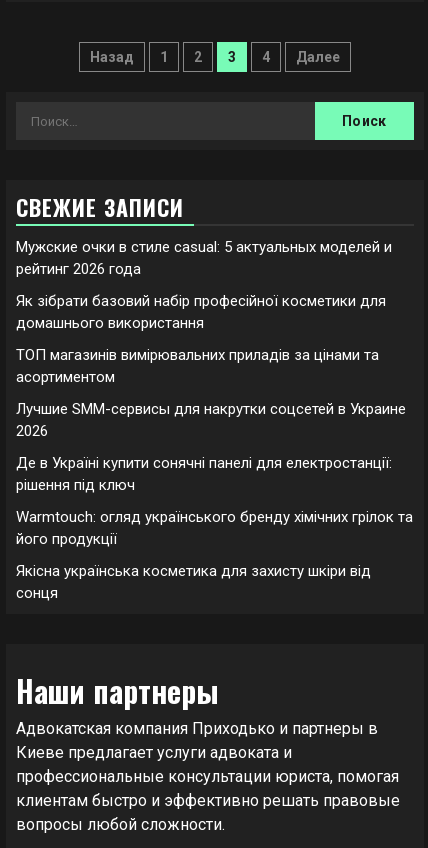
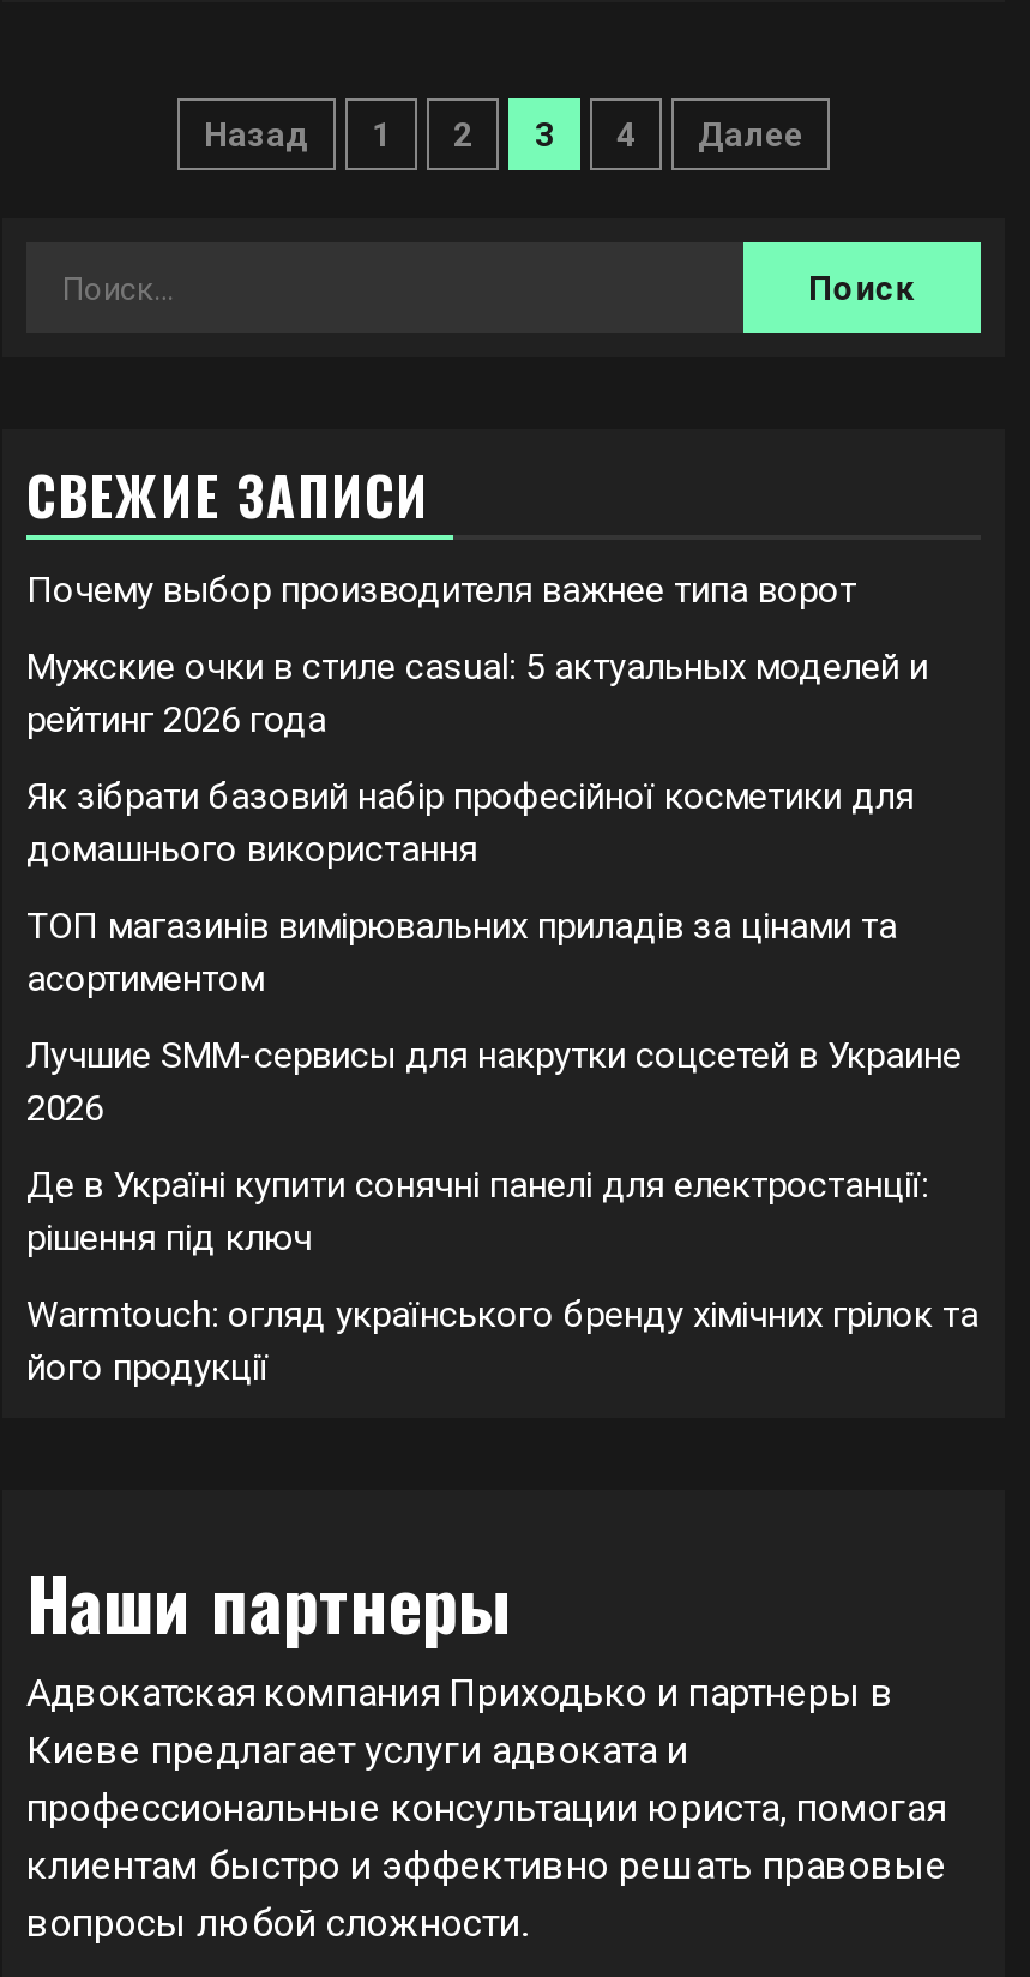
+ Почему выбор производителя важнее типа ворот

moved down: Мужские очки в стиле casual: 5 актуальных моделей и | рейтинг 2026 года | Як зібрати базовий набір професійної косметики для | ... | Warmtouch: огляд українського бренду хімічних грілок та | його продукції

- Якісна українська косметика для захисту шкіри від
- сонця
